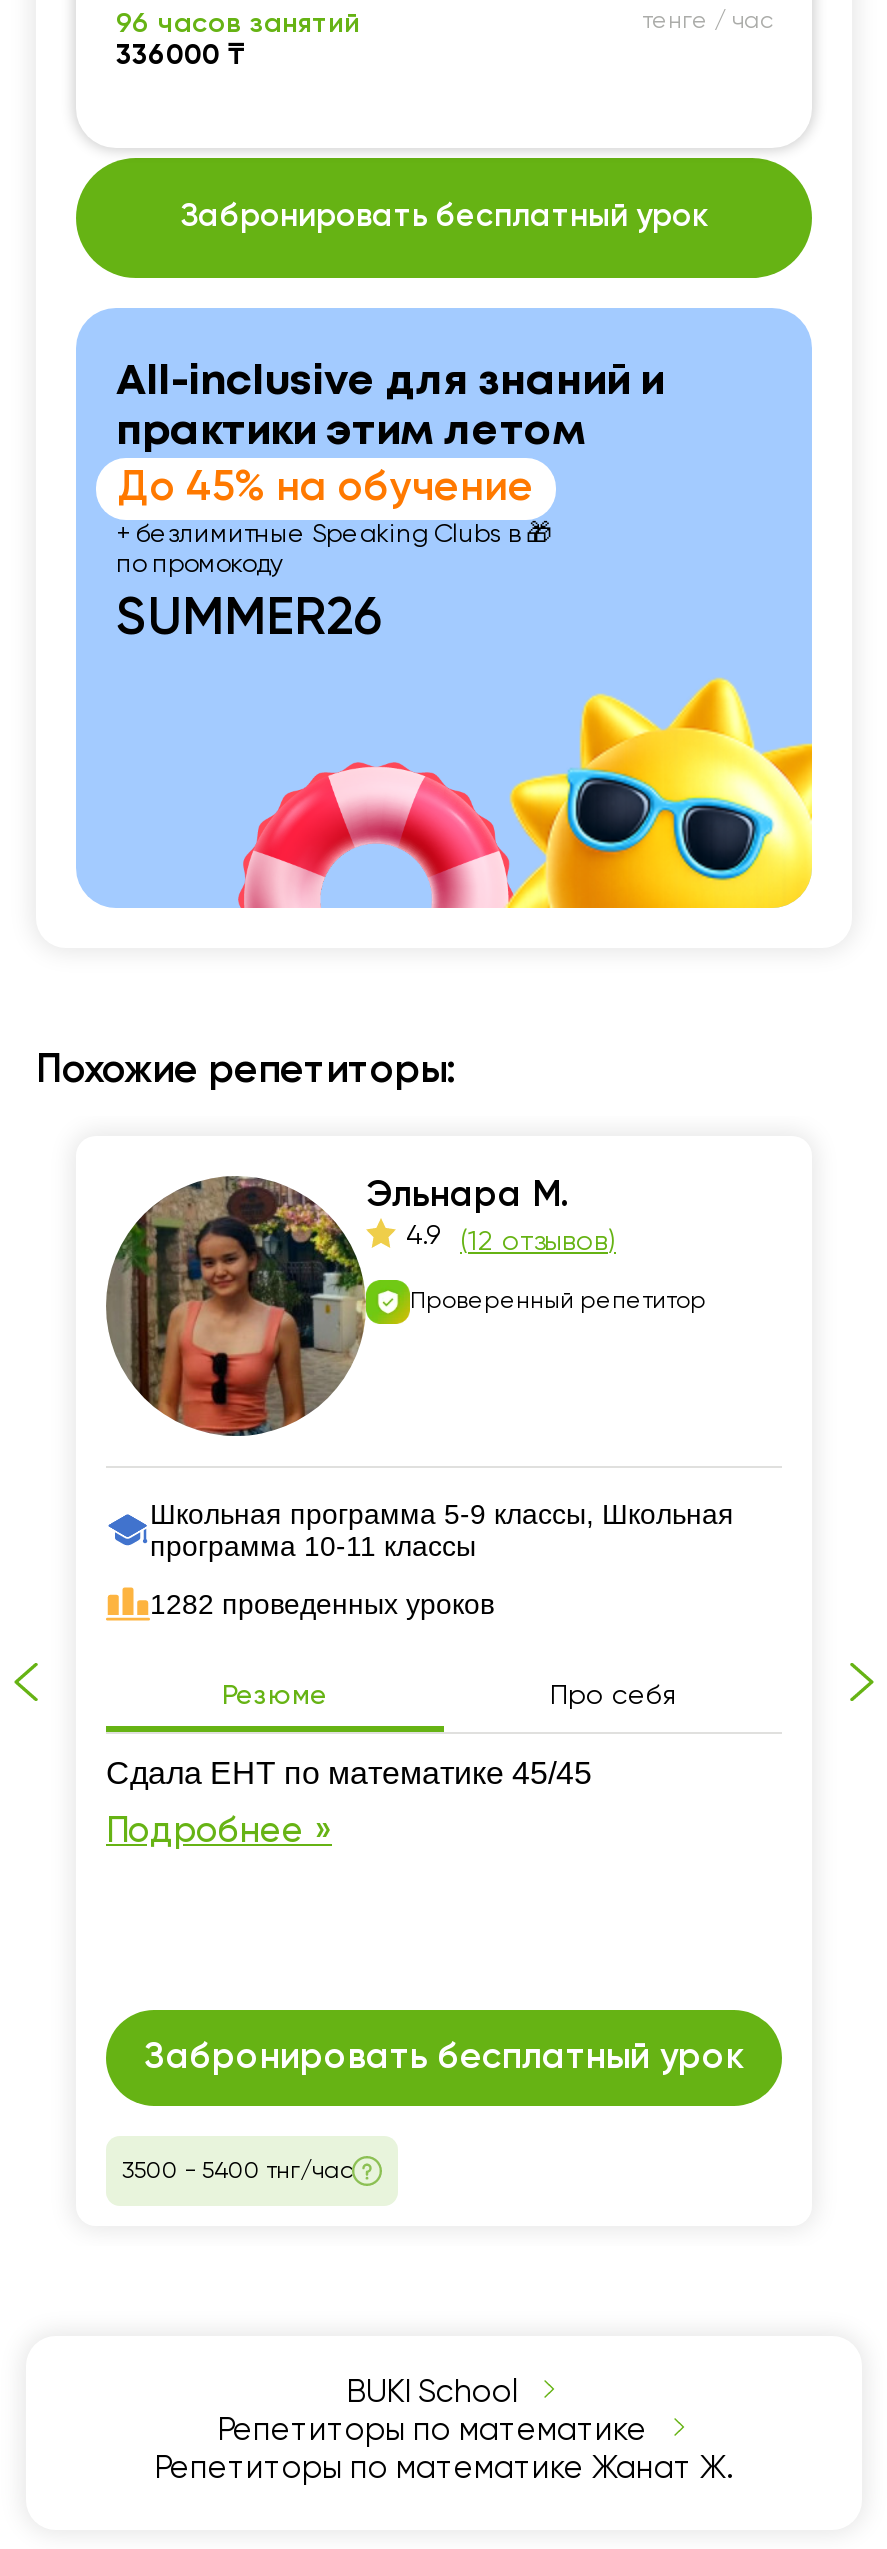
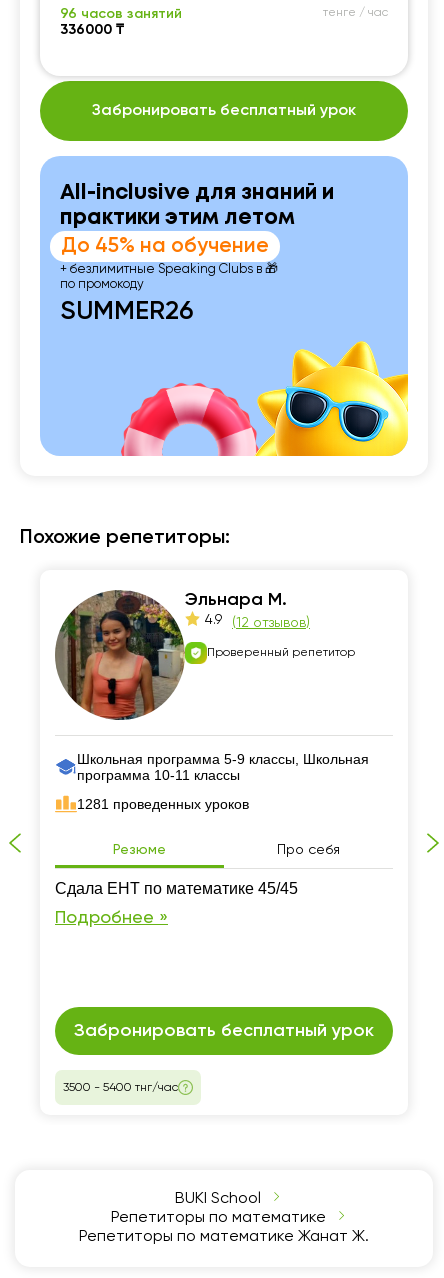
- 1282 проведенных уроков
+ 1281 проведенных уроков
